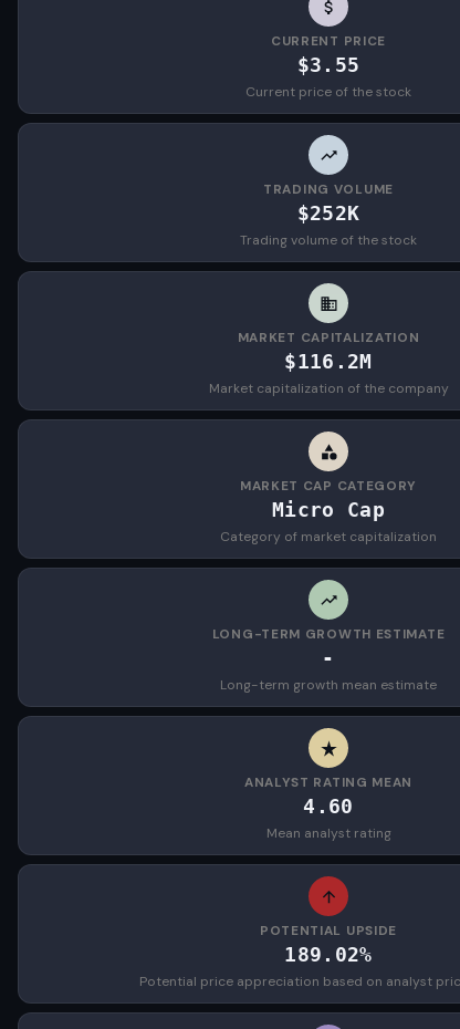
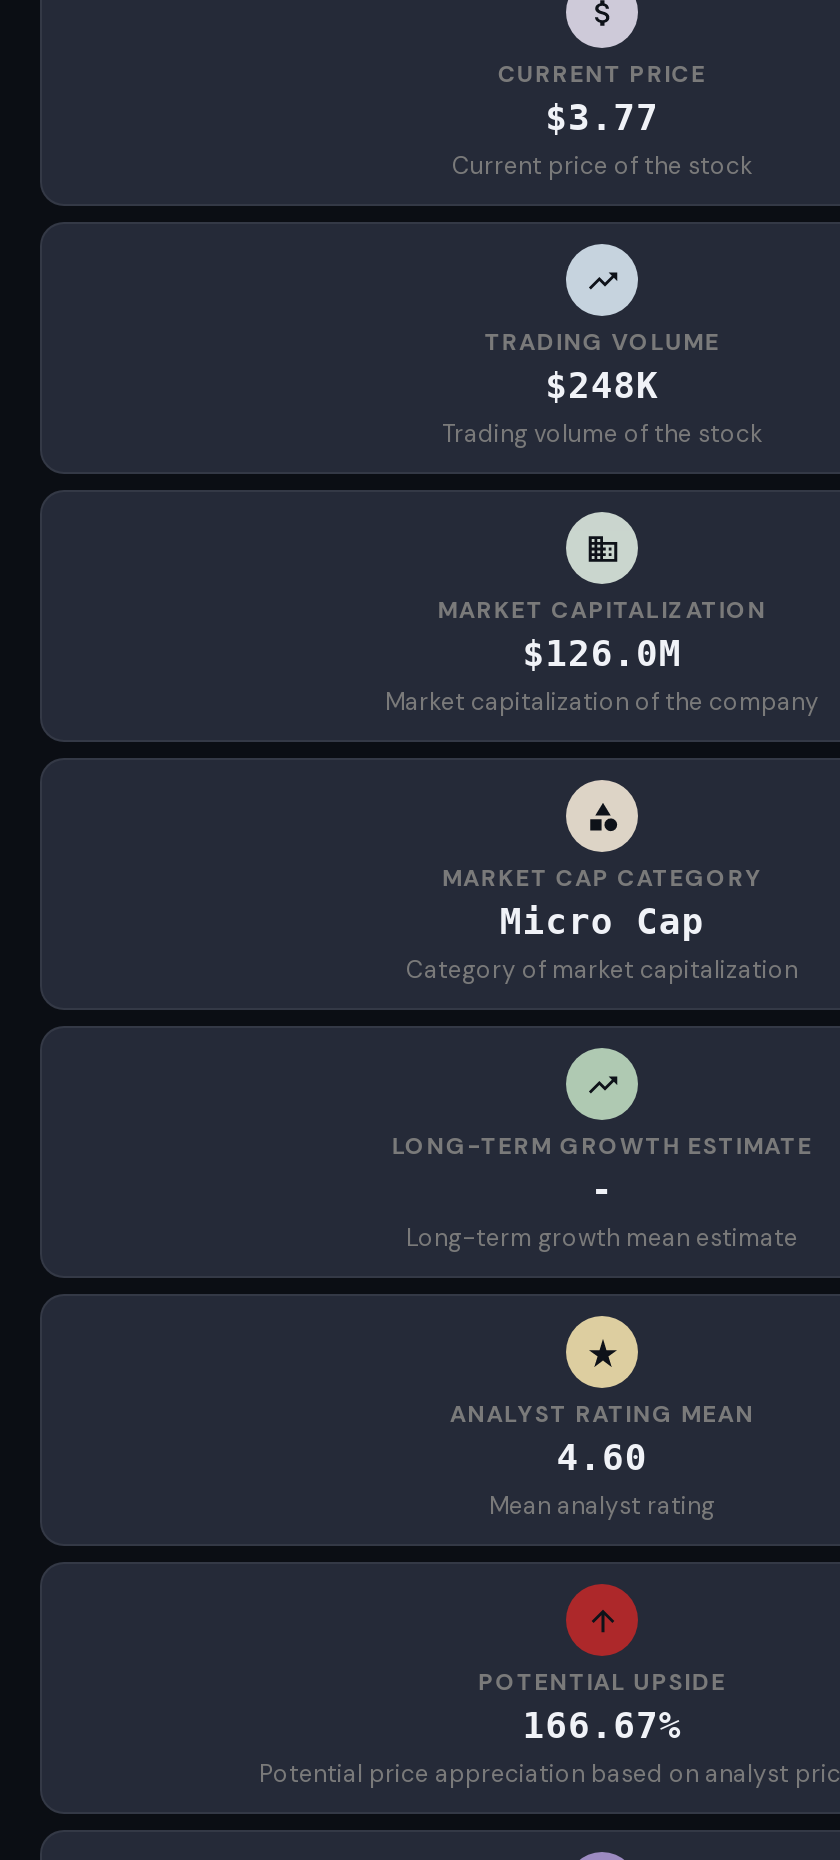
- $3.55
+ $3.77

- $252K
+ $248K

- $116.2M
+ $126.0M

- 189.02%
+ 166.67%
